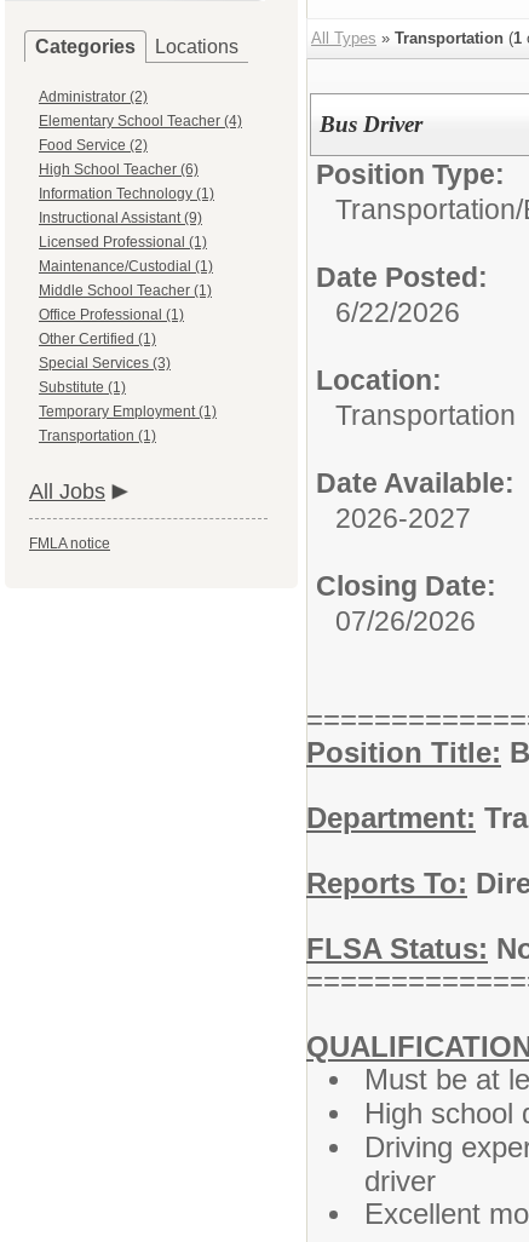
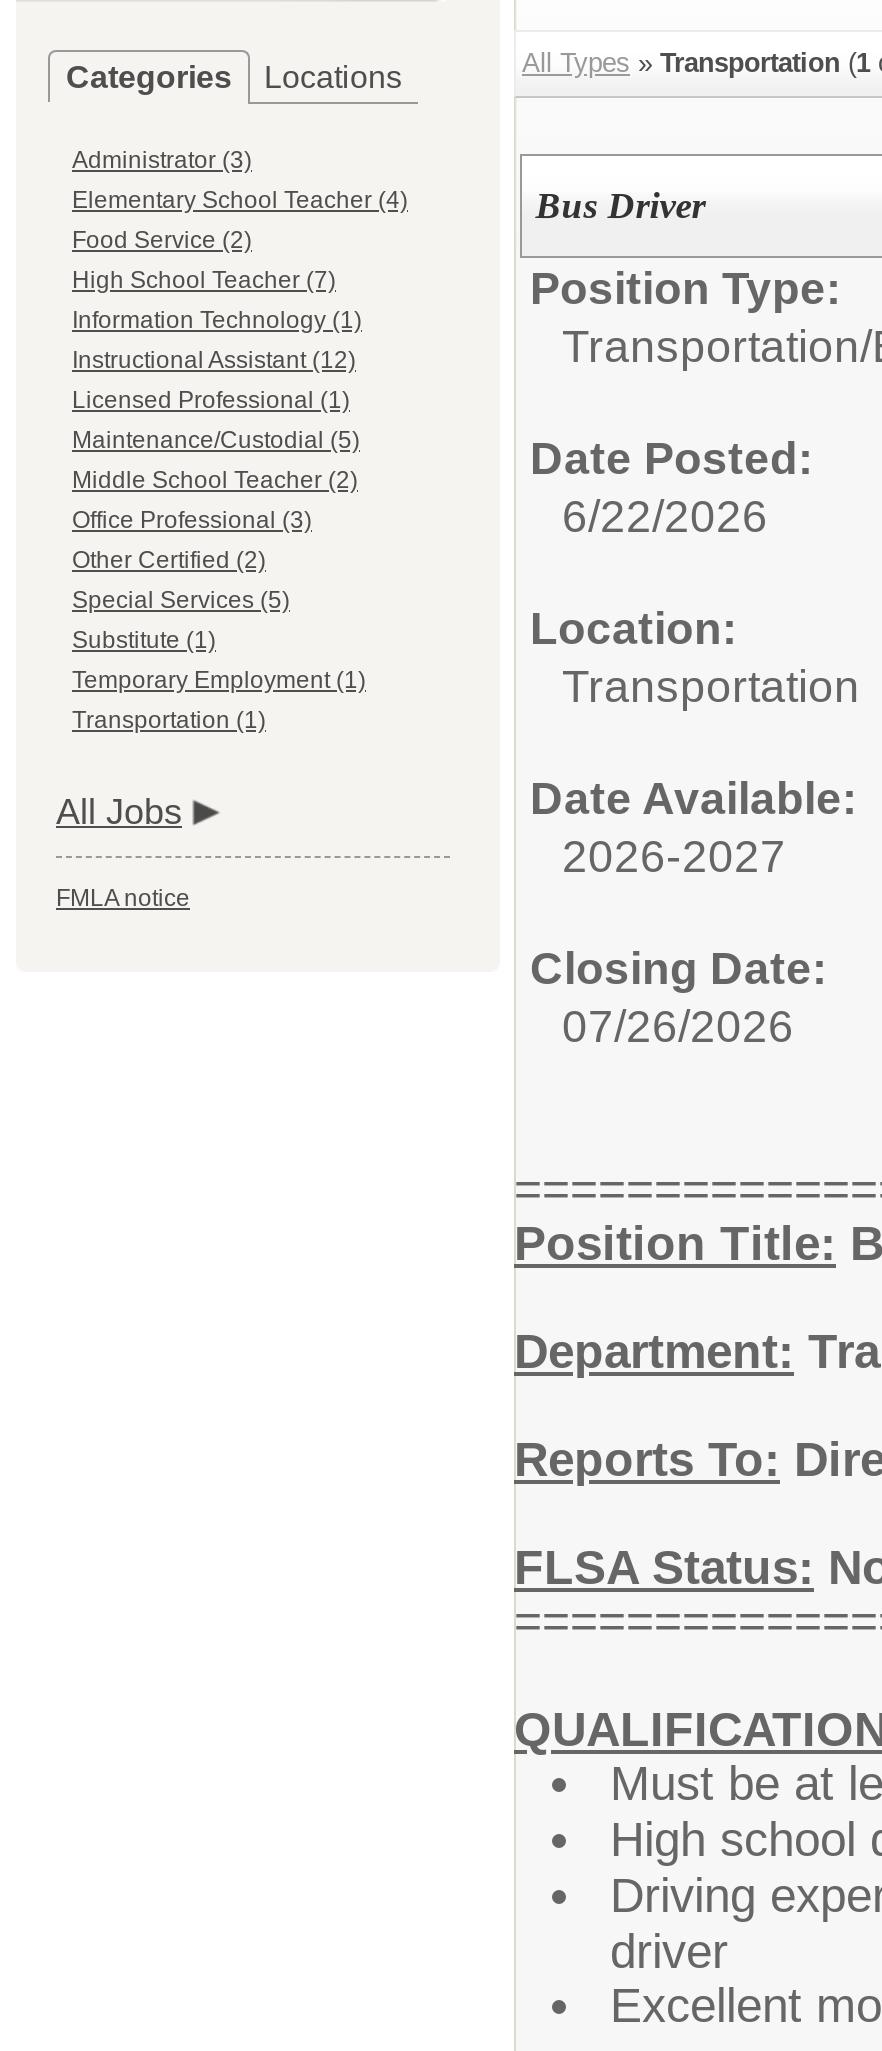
- Administrator (2)
+ Administrator (3)

- High School Teacher (6)
+ High School Teacher (7)

- Instructional Assistant (9)
+ Instructional Assistant (12)

- Maintenance/Custodial (1)
+ Maintenance/Custodial (5)

- Middle School Teacher (1)
+ Middle School Teacher (2)

- Office Professional (1)
+ Office Professional (3)

- Other Certified (1)
+ Other Certified (2)

- Special Services (3)
+ Special Services (5)
